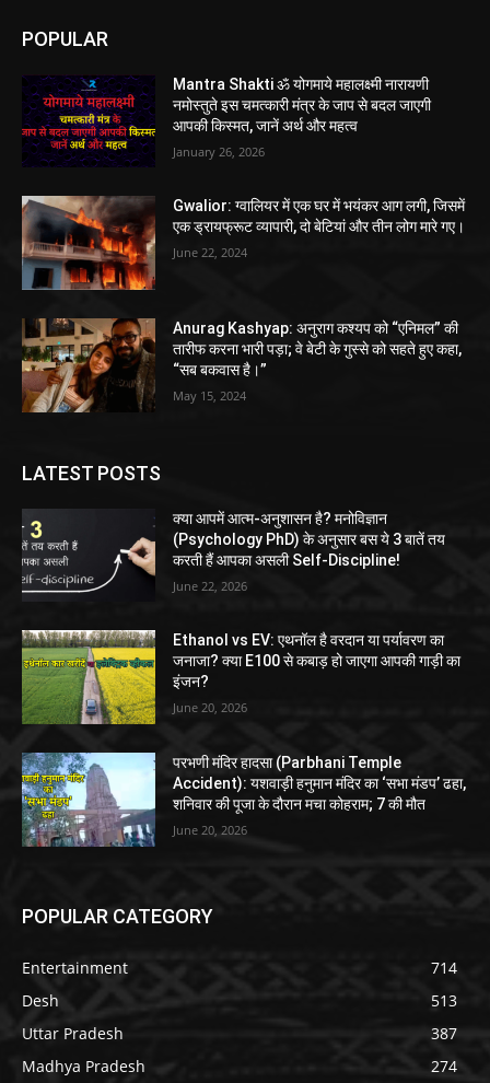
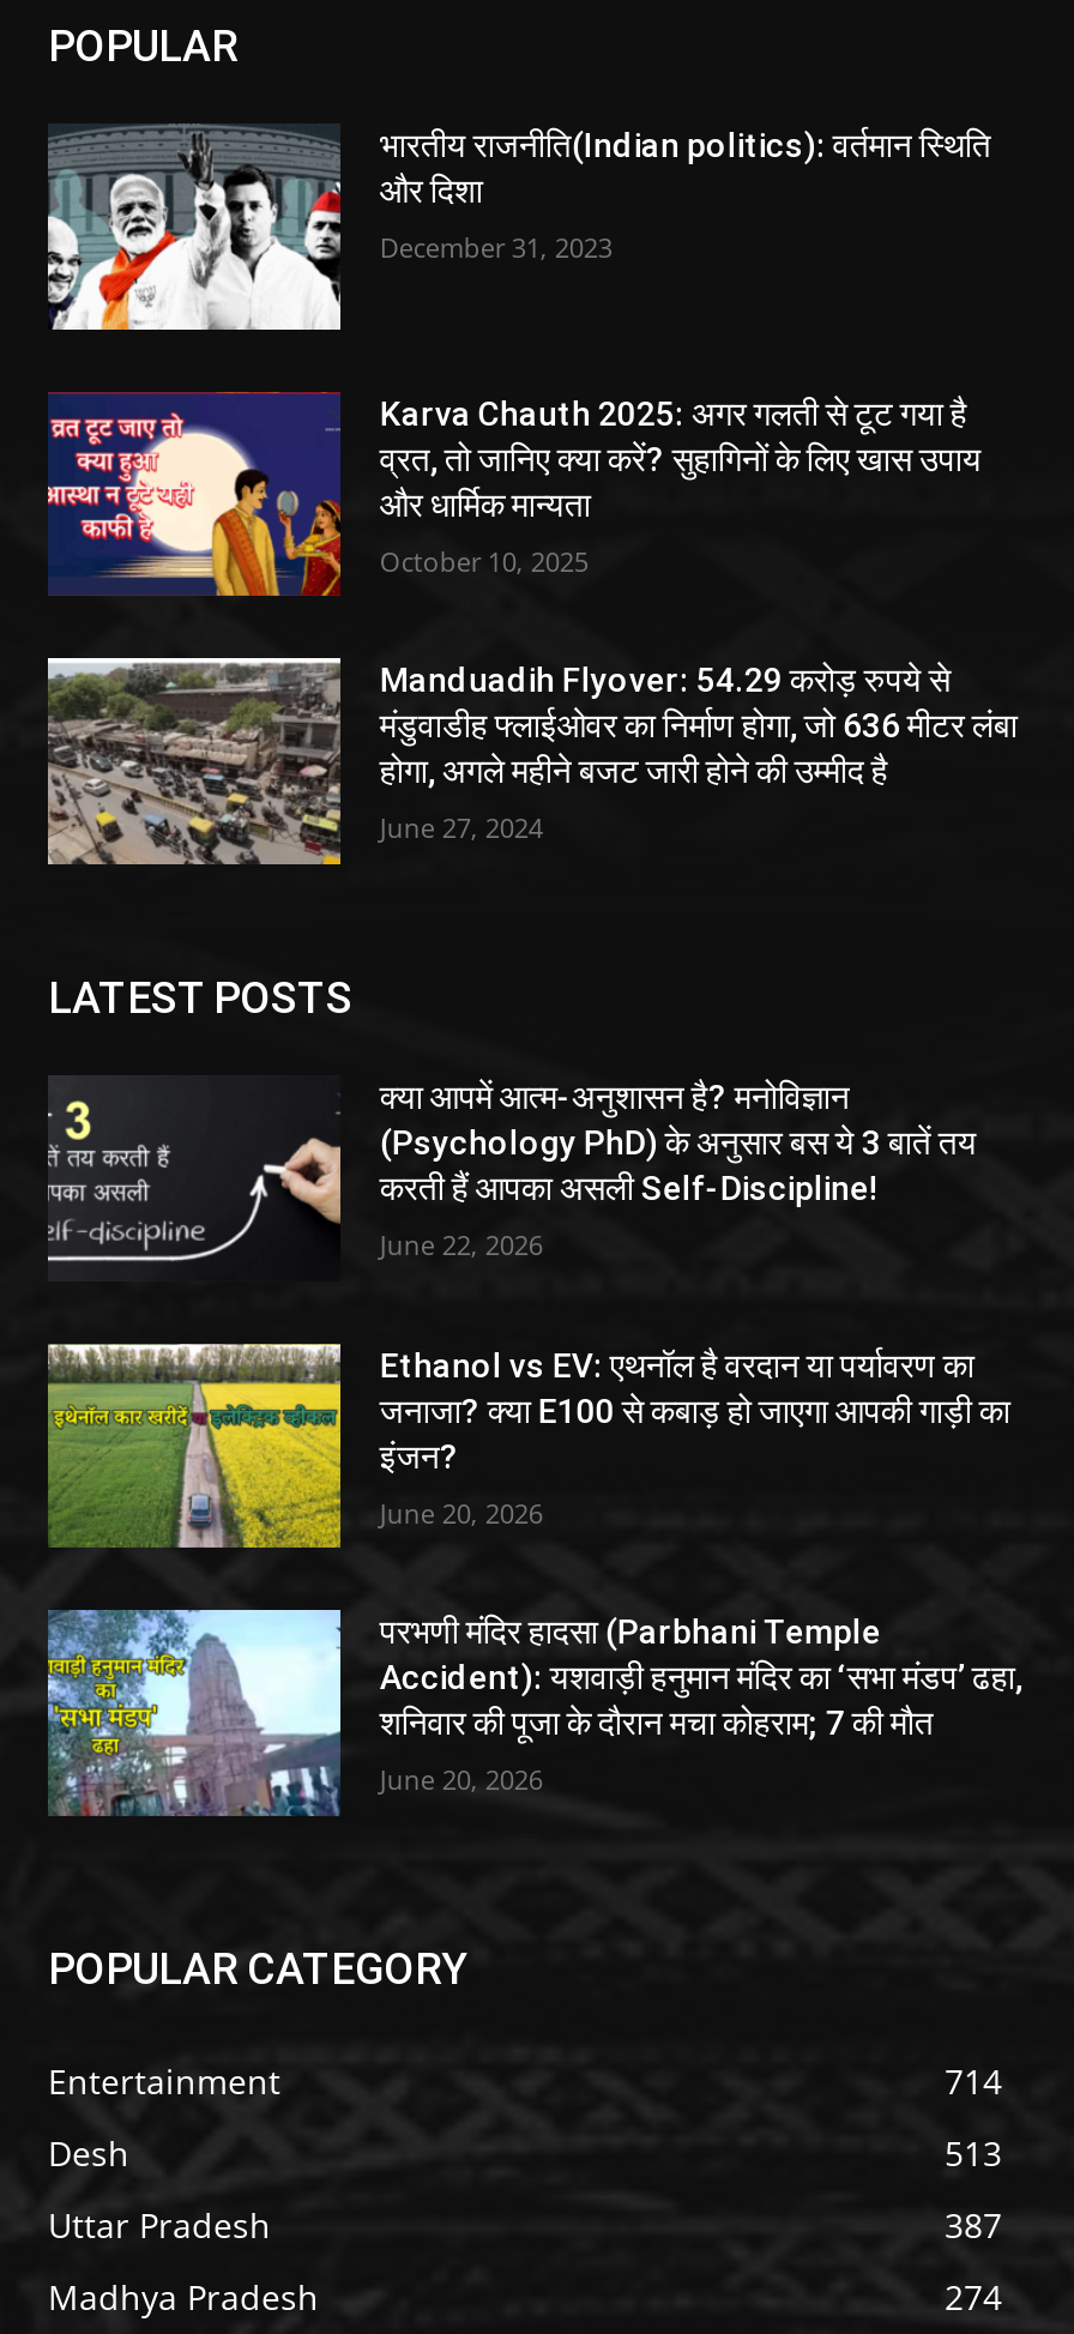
- [image]
- Mantra Shakti ॐ योगमाये महालक्ष्मी नारायणी
- नमोस्तुते इस चमत्कारी मंत्र के जाप से बदल जाएगी
- आपकी किस्मत, जानें अर्थ और महत्व
+ [image]
+ भारतीय राजनीति(Indian politics): वर्तमान स्थिति
+ और दिशा

- January 26, 2026
+ December 31, 2023

- [image]
- Gwalior: ग्वालियर में एक घर में भयंकर आग लगी, जिसमें
- एक ड्रायफ्रूट व्यापारी, दो बेटियां और तीन लोग मारे गए।
+ [image]
+ Karva Chauth 2025: अगर गलती से टूट गया है
+ व्रत, तो जानिए क्या करें? सुहागिनों के लिए खास उपाय
+ और धार्मिक मान्यता

- June 22, 2024
+ October 10, 2025

- [image]
- Anurag Kashyap: अनुराग कश्यप को “एनिमल” की
- तारीफ करना भारी पड़ा; वे बेटी के गुस्से को सहते हुए कहा,
- “सब बकवास है।”
+ [image]
+ Manduadih Flyover: 54.29 करोड़ रुपये से
+ मंडुवाडीह फ्लाईओवर का निर्माण होगा, जो 636 मीटर लंबा
+ होगा, अगले महीने बजट जारी होने की उम्मीद है

- May 15, 2024
+ June 27, 2024
